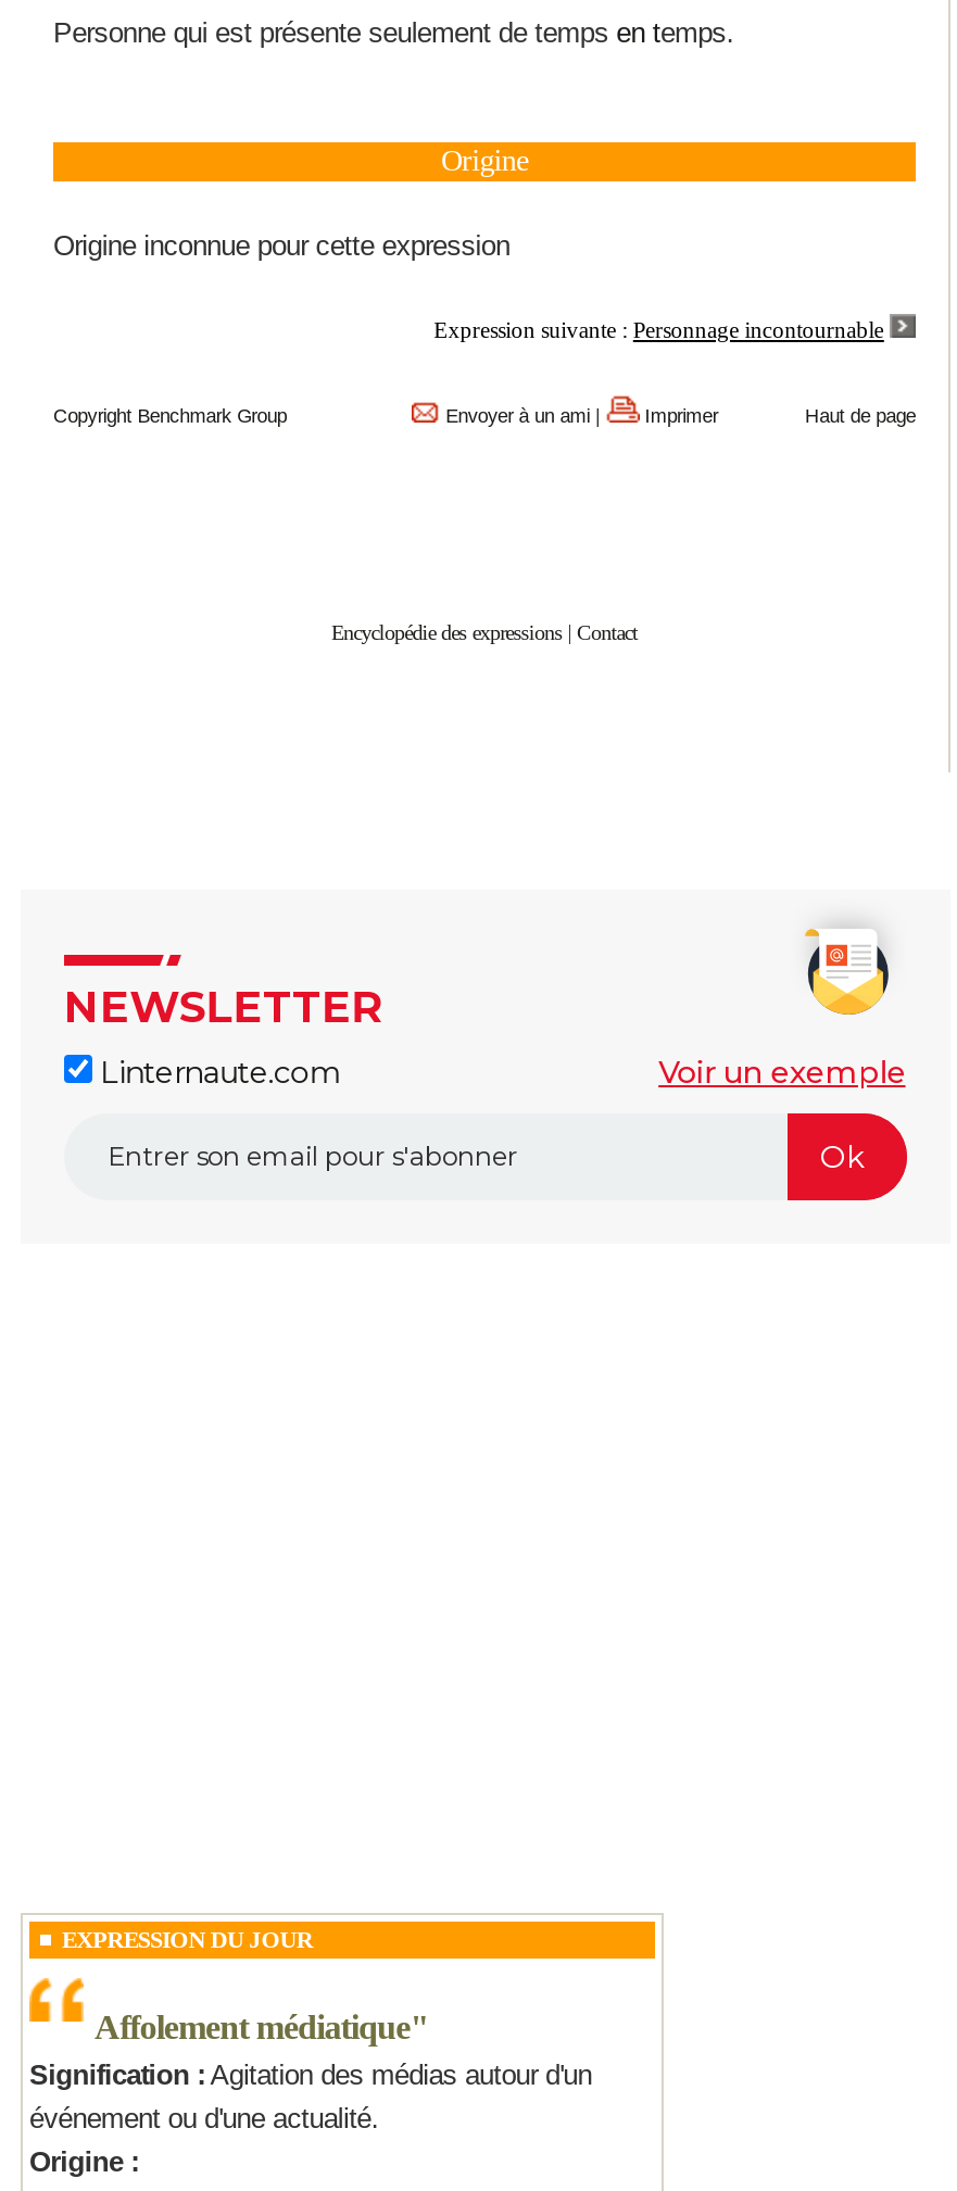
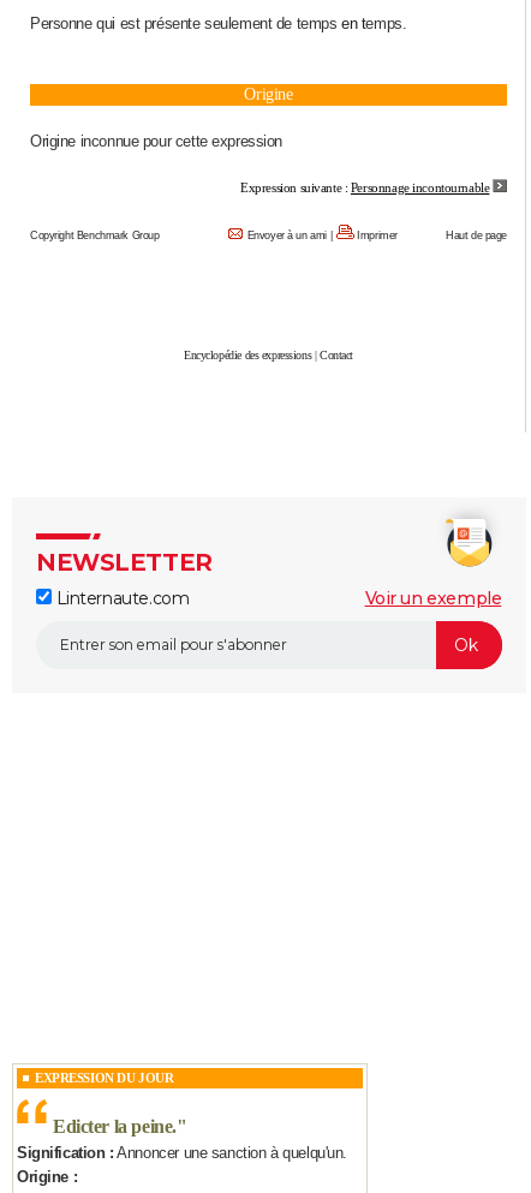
- Affolement médiatique"
- Signification : Agitation des médias autour d'un
- événement ou d'une actualité.
+ Edicter la peine. "
+ Signification : Annoncer une sanction à quelqu'un.
